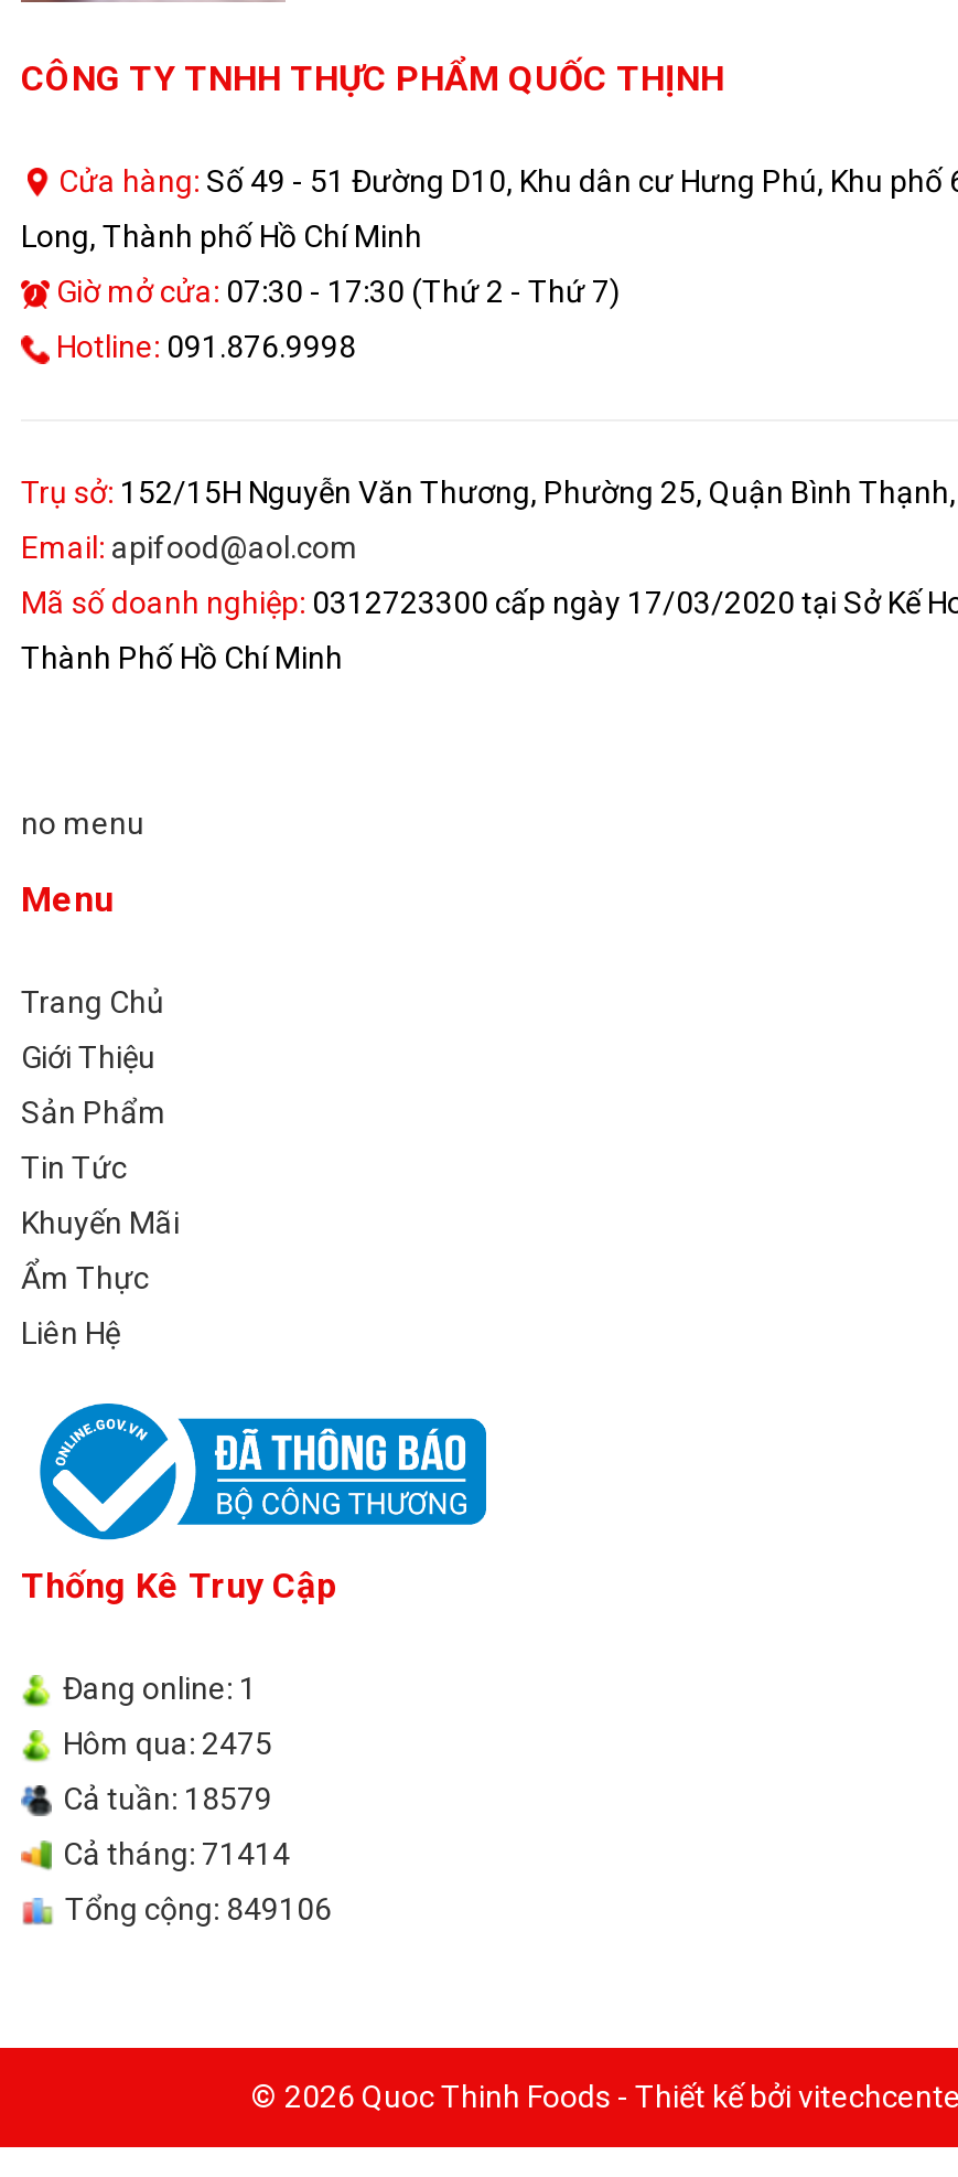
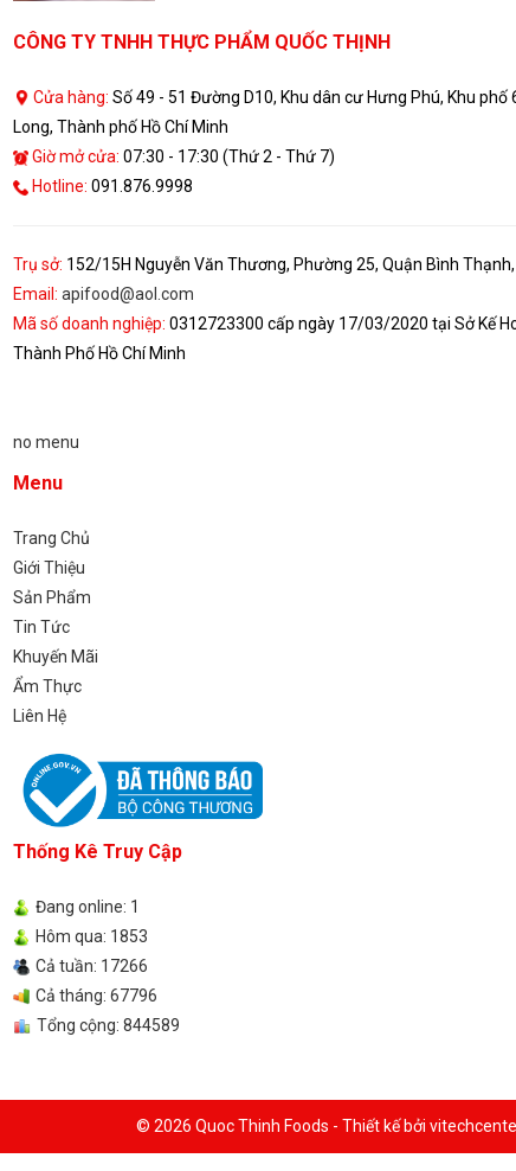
- Hôm qua: 2475
+ Hôm qua: 1853

- Cả tuần: 18579
+ Cả tuần: 17266

- Cả tháng: 71414
+ Cả tháng: 67796

- Tổng cộng: 849106
+ Tổng cộng: 844589
